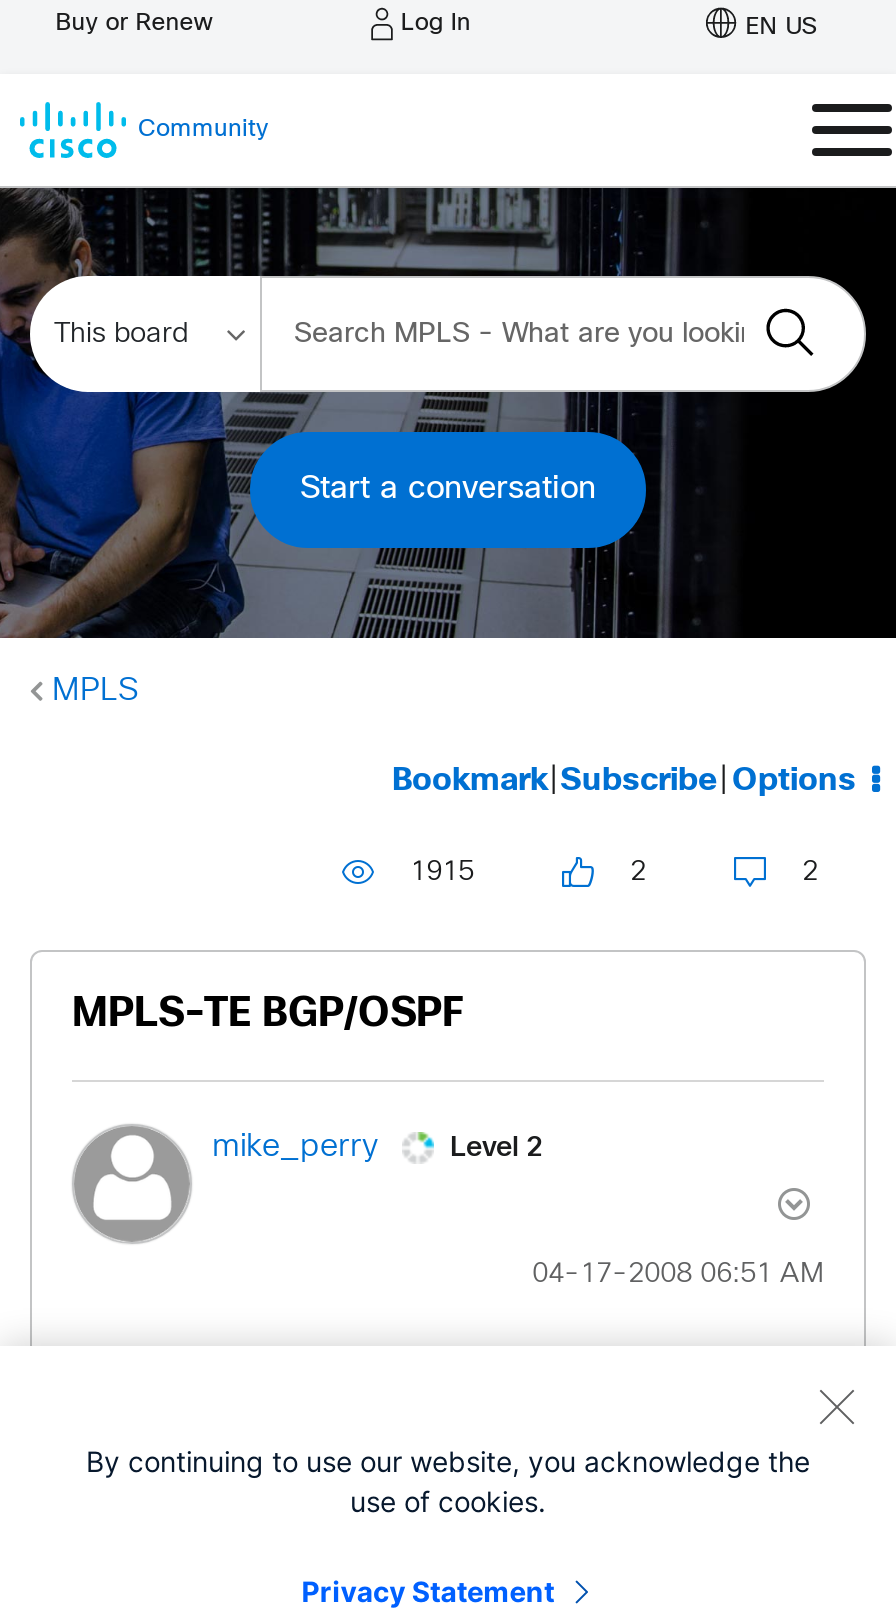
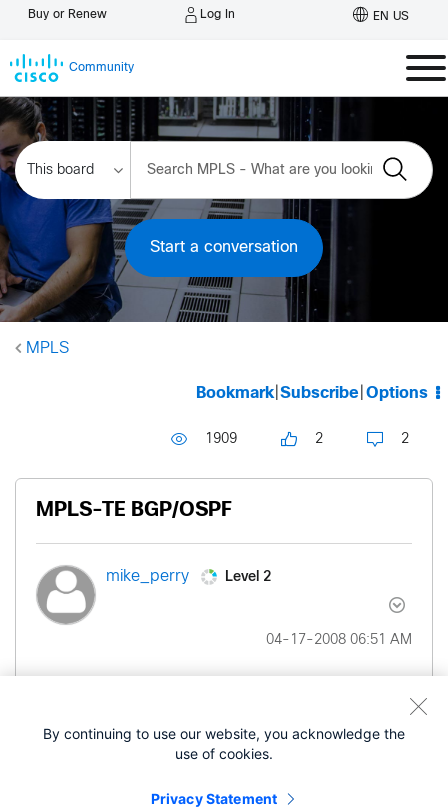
- 1915
+ 1909
